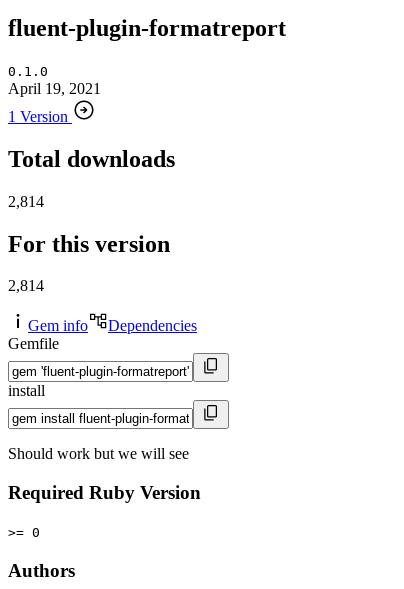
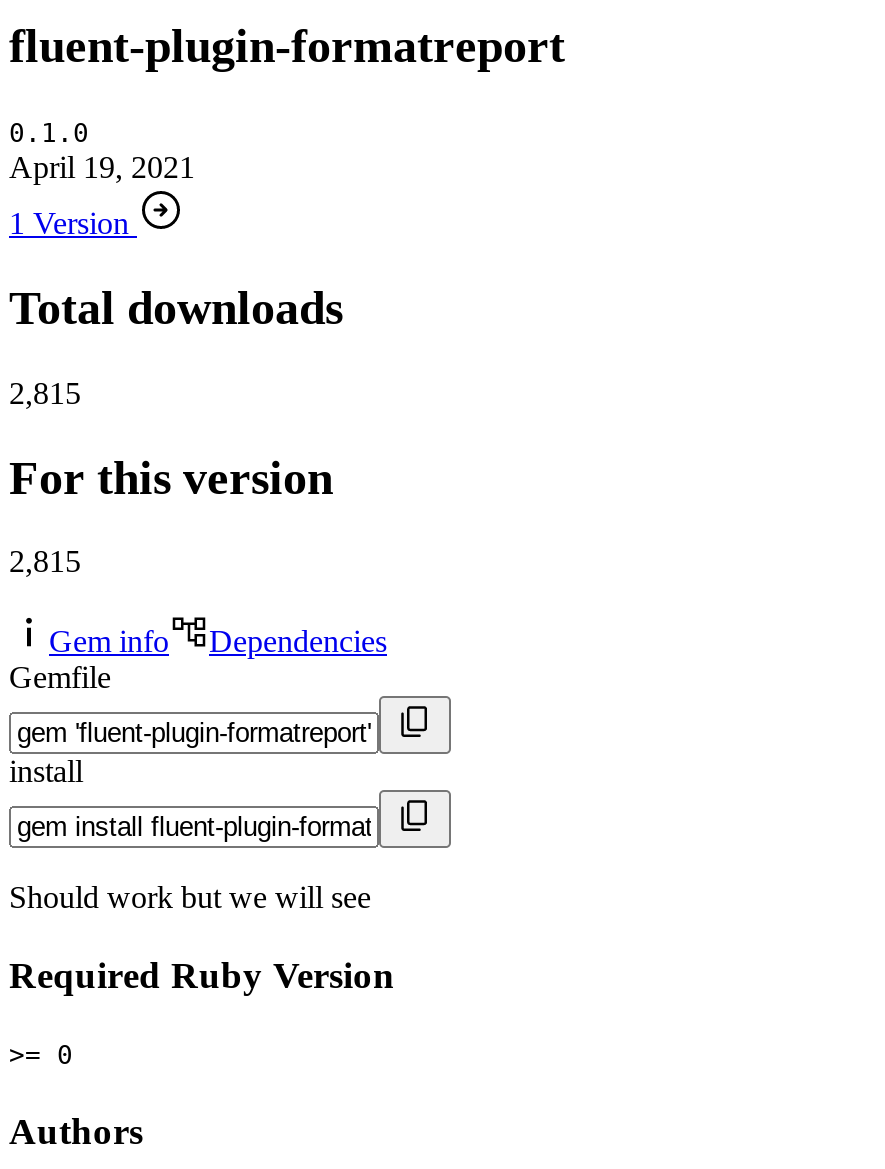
- 2,814
+ 2,815

- 2,814
+ 2,815
